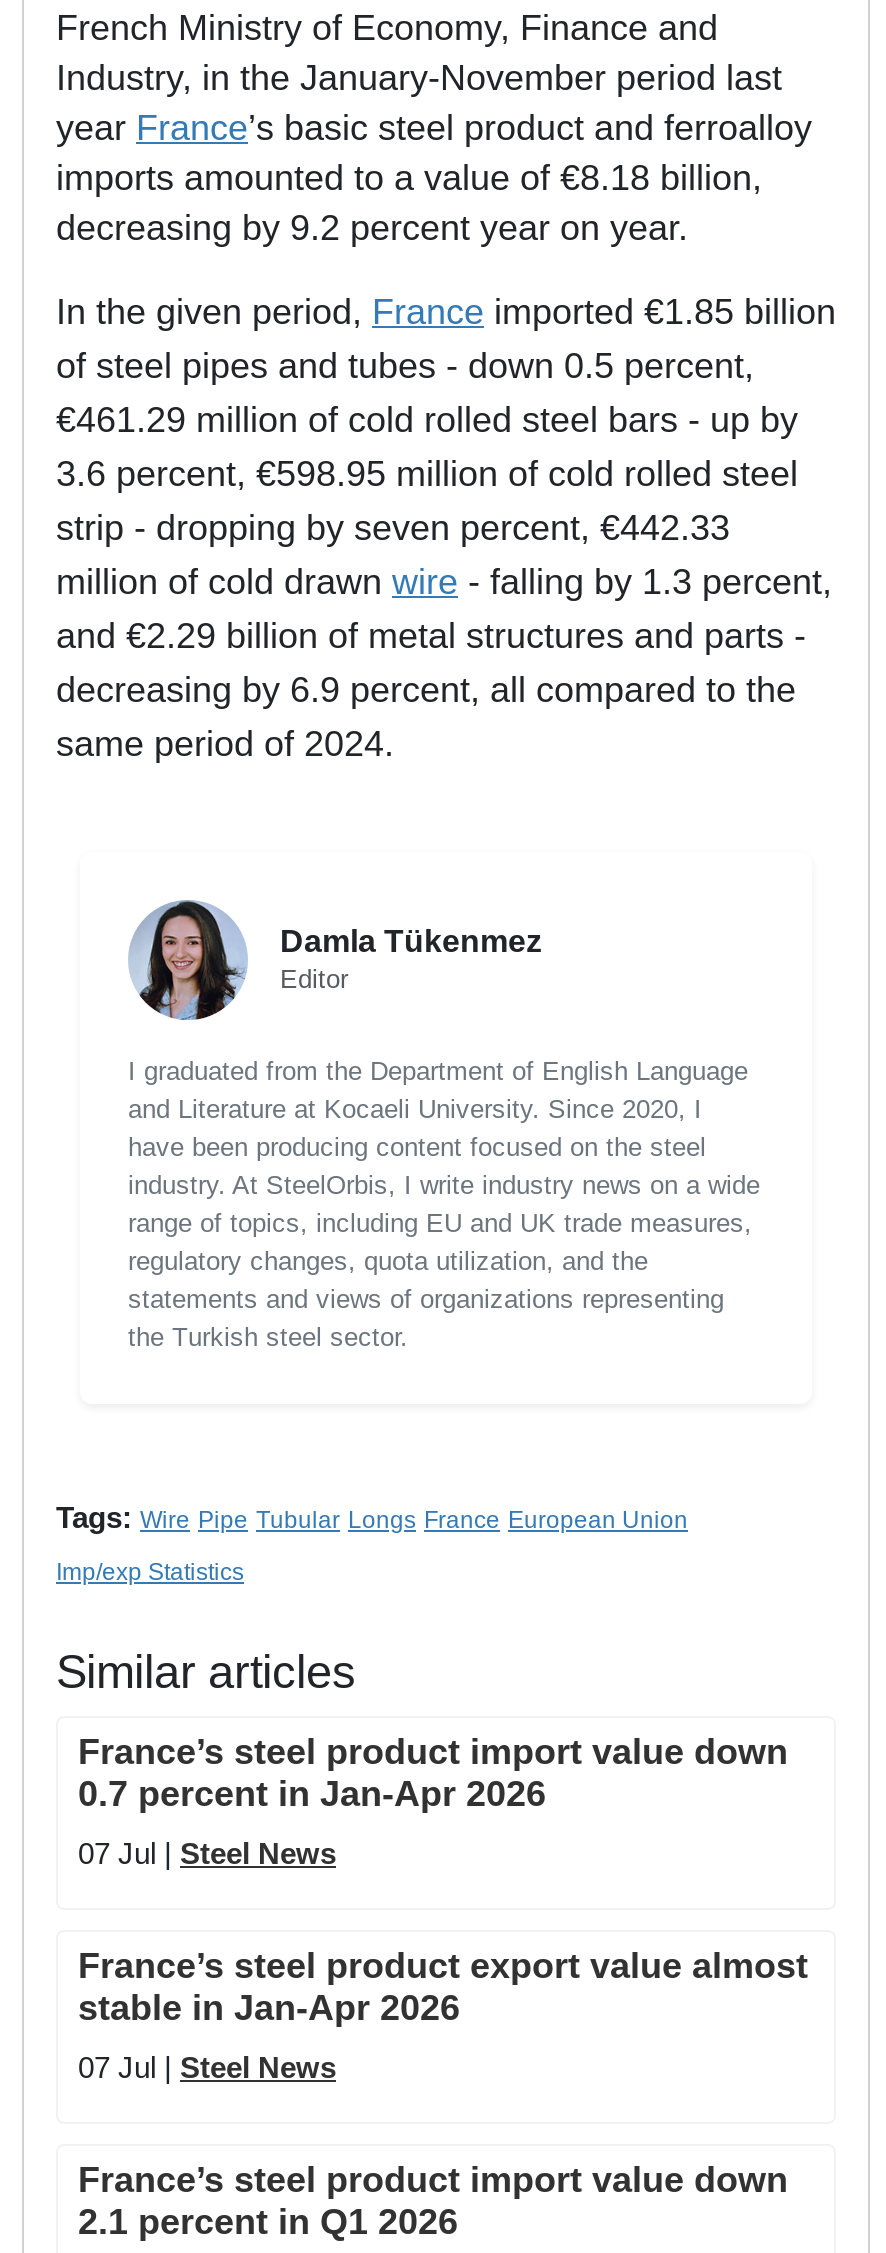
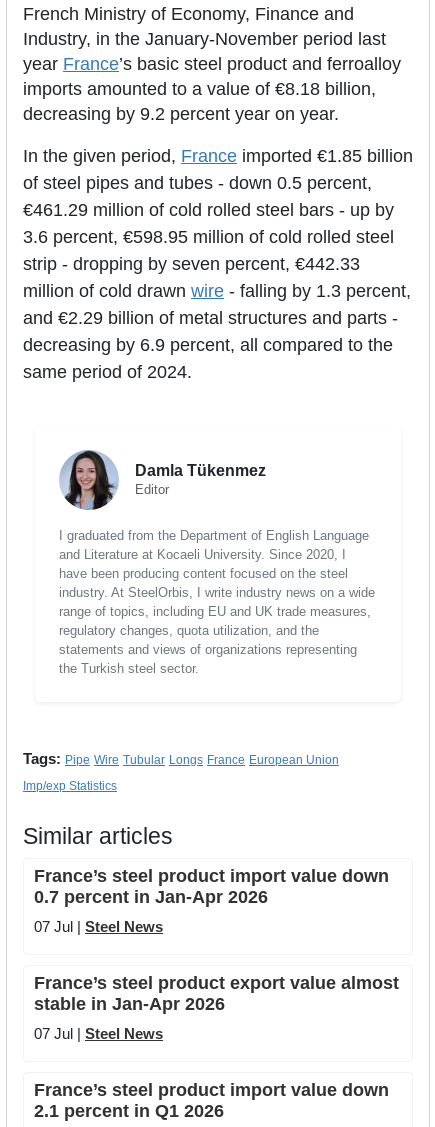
- Tags: Wire Pipe Tubular Longs France European Union
+ Tags: Pipe Wire Tubular Longs France European Union
